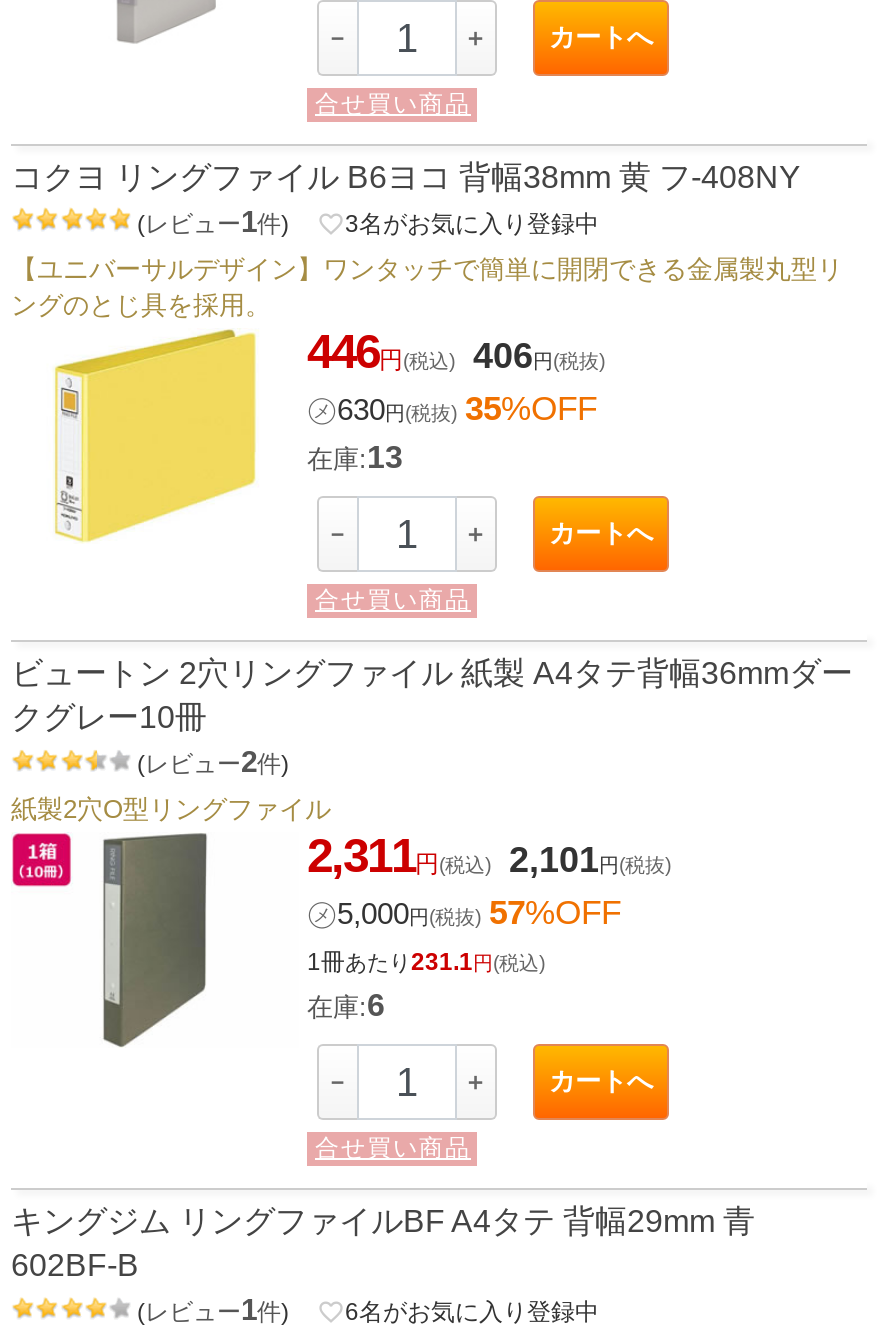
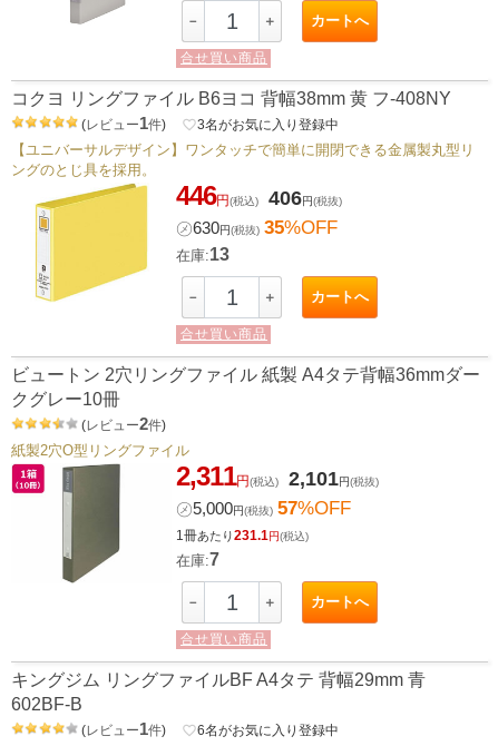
- 在庫:6
+ 在庫:7
